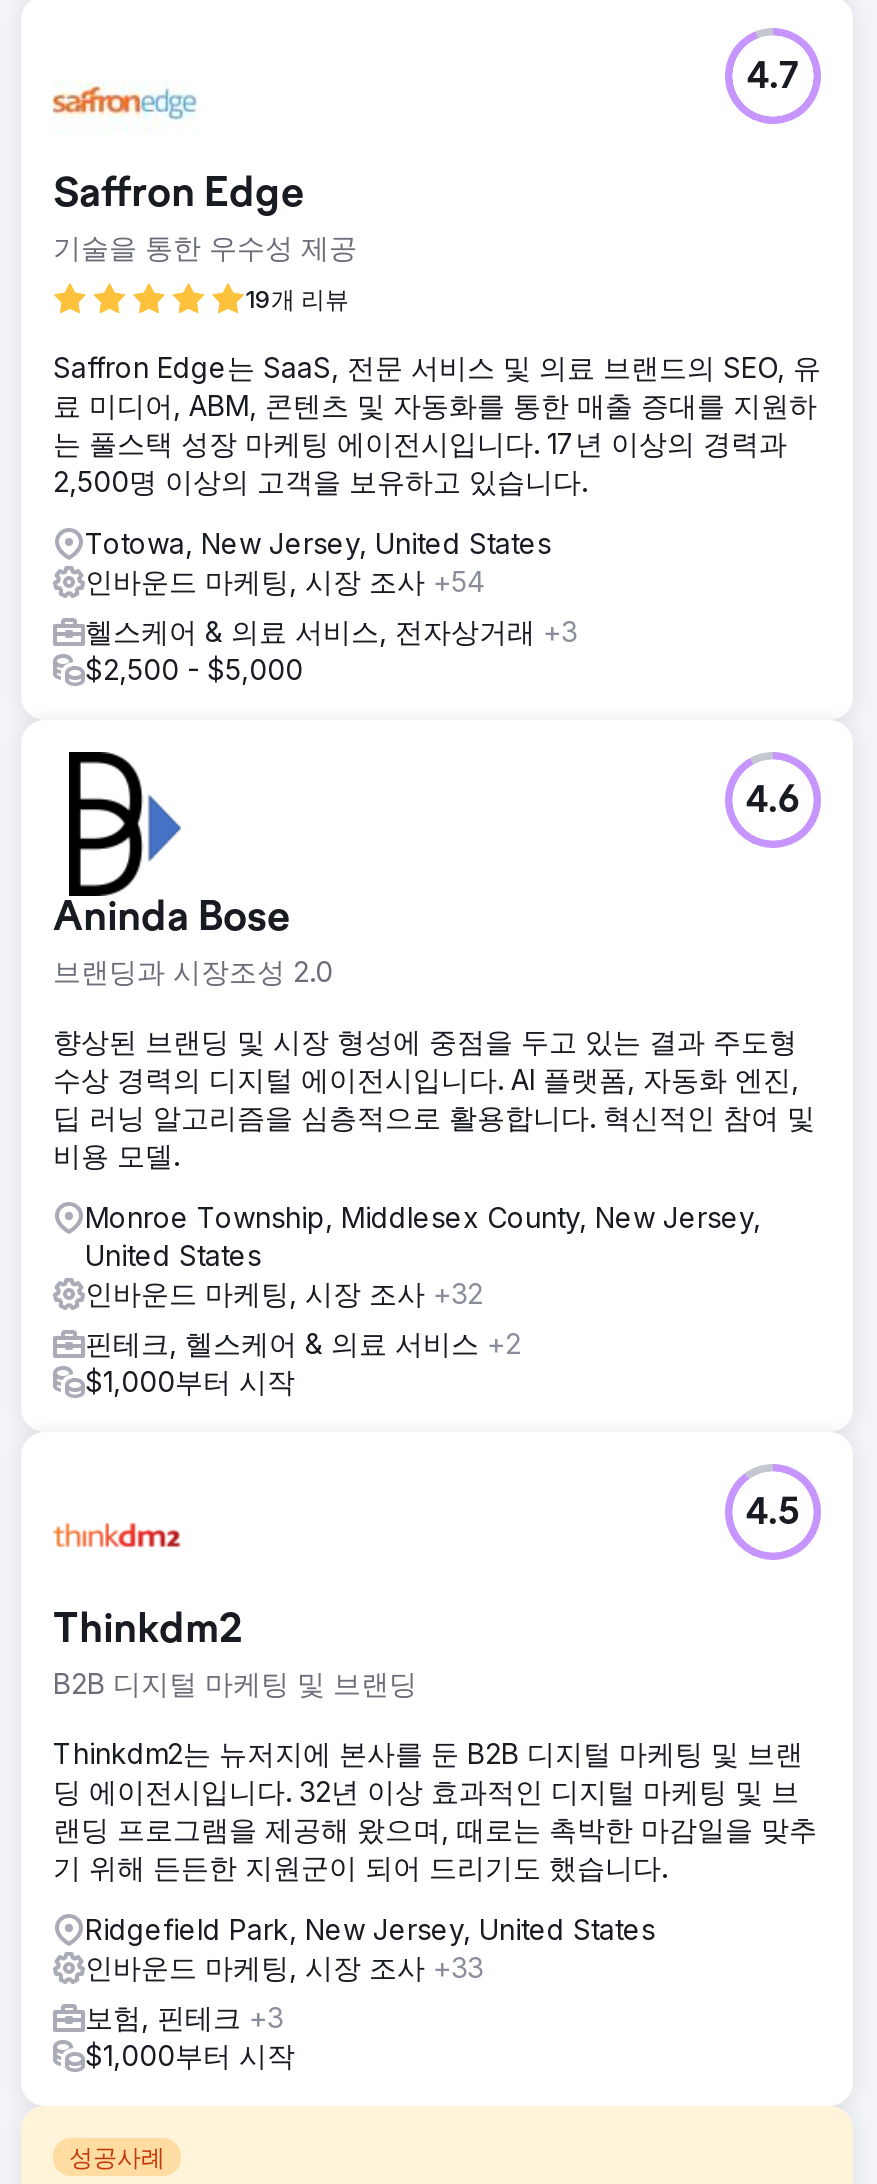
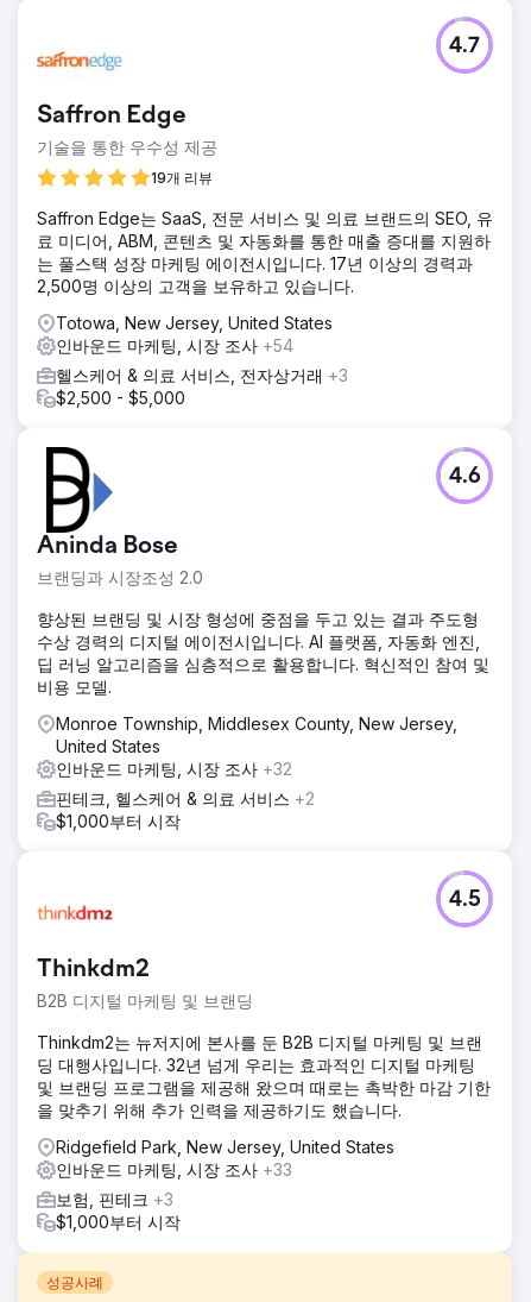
- 딩 에이전시입니다. 32년 이상 효과적인 디지털 마케팅 및 브
- 랜딩 프로그램을 제공해 왔으며, 때로는 촉박한 마감일을 맞추
- 기 위해 든든한 지원군이 되어 드리기도 했습니다.
+ 딩 대행사입니다. 32년 넘게 우리는 효과적인 디지털 마케팅
+ 및 브랜딩 프로그램을 제공해 왔으며 때로는 촉박한 마감 기한
+ 을 맞추기 위해 추가 인력을 제공하기도 했습니다.
